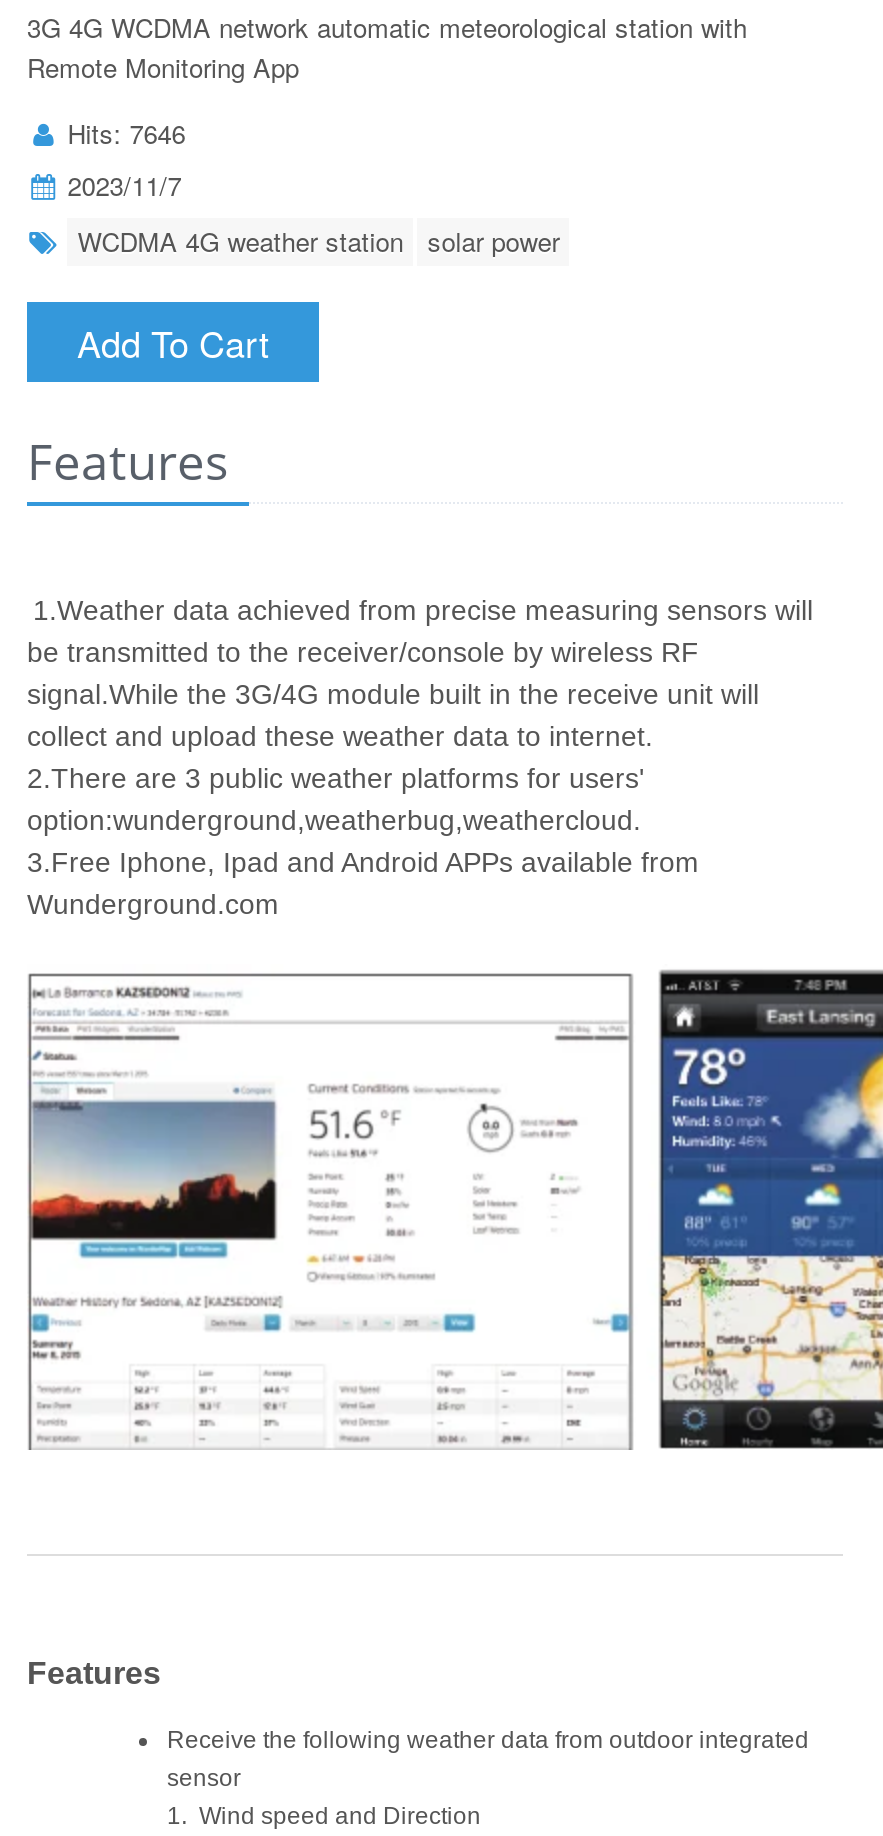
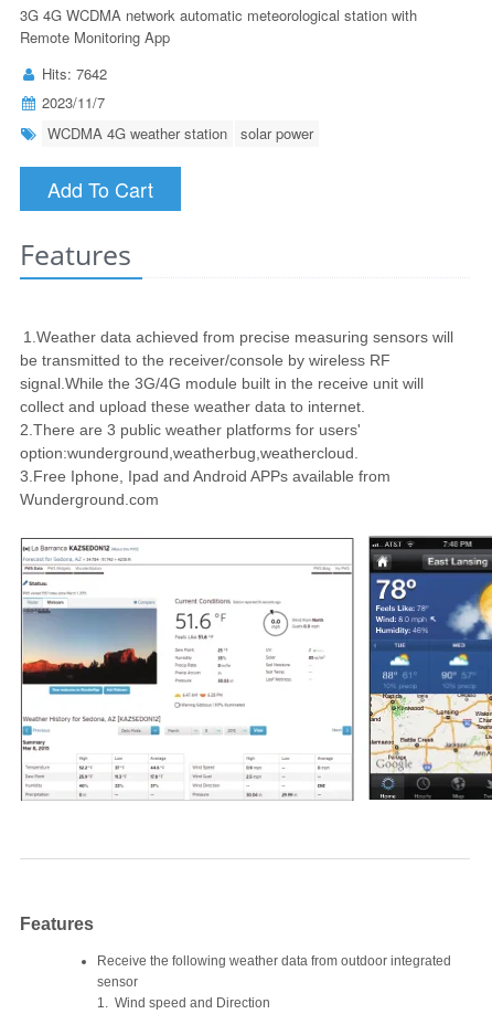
- Hits: 7646
+ Hits: 7642
